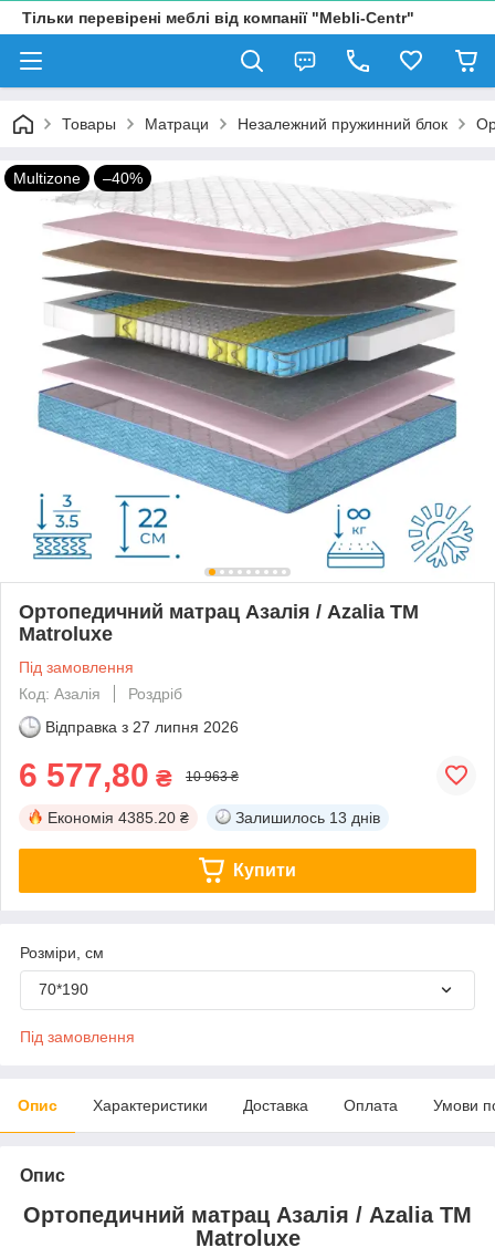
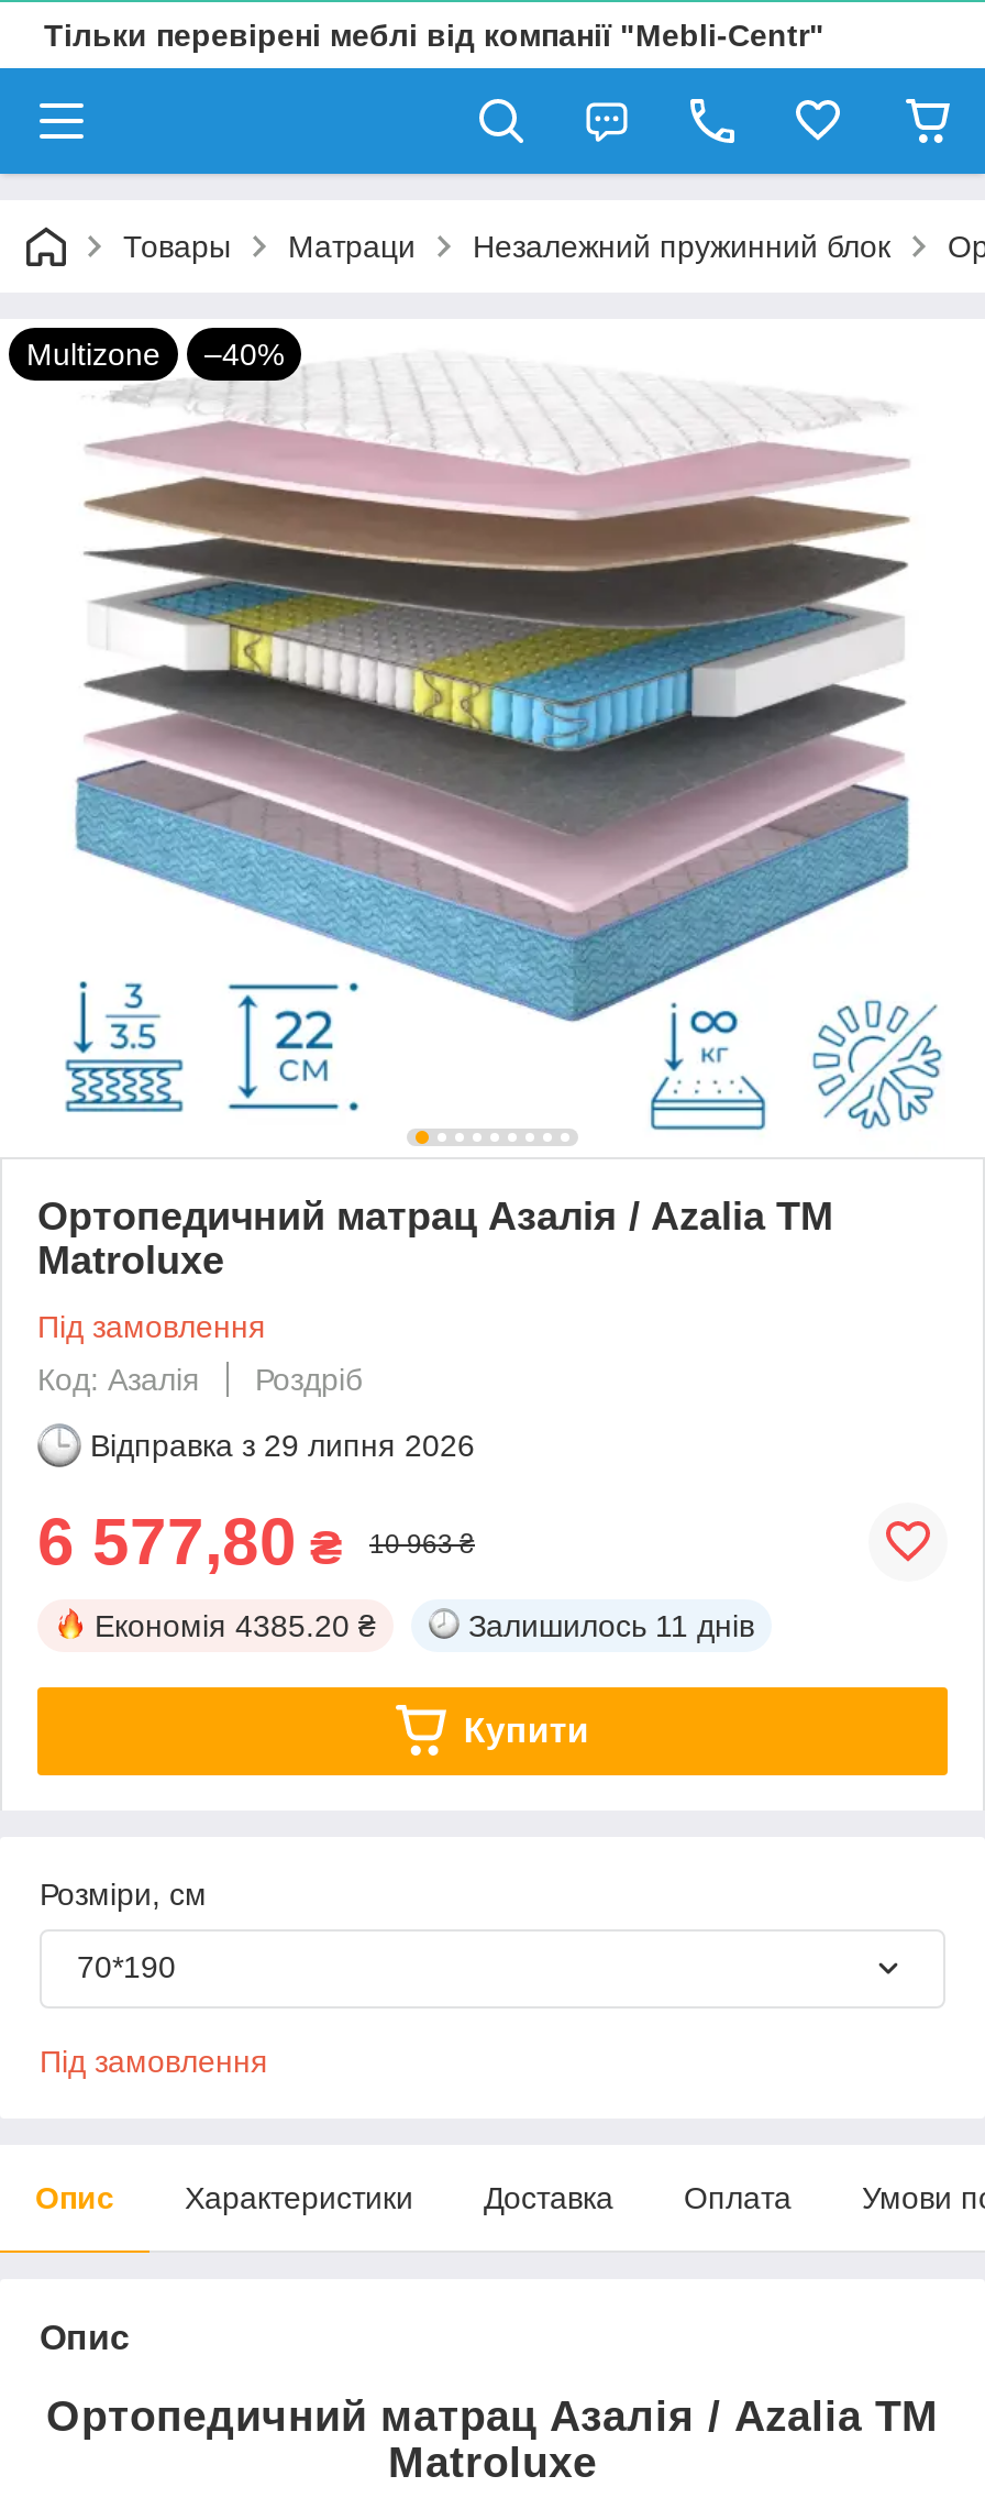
- Відправка з 27 липня 2026
+ Відправка з 29 липня 2026

- Залишилось 13 днів
+ Залишилось 11 днів
